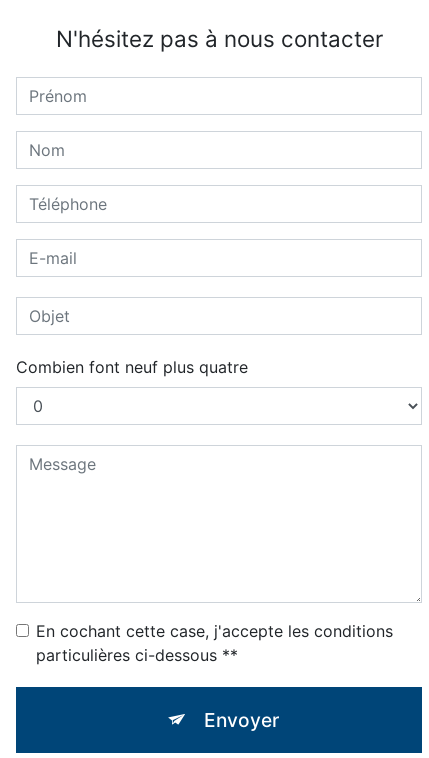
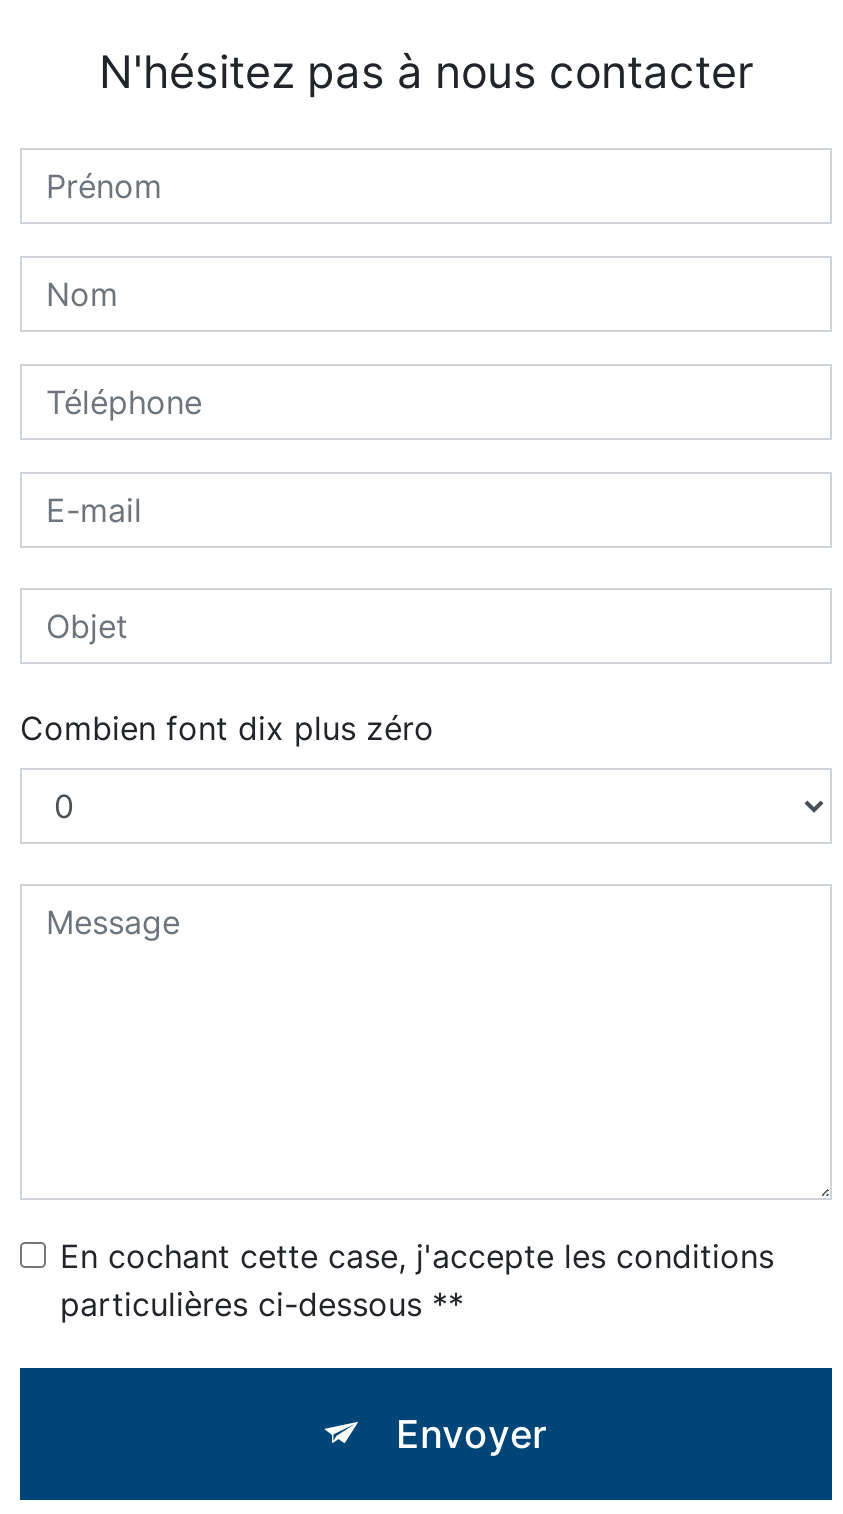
- Combien font neuf plus quatre
+ Combien font dix plus zéro
